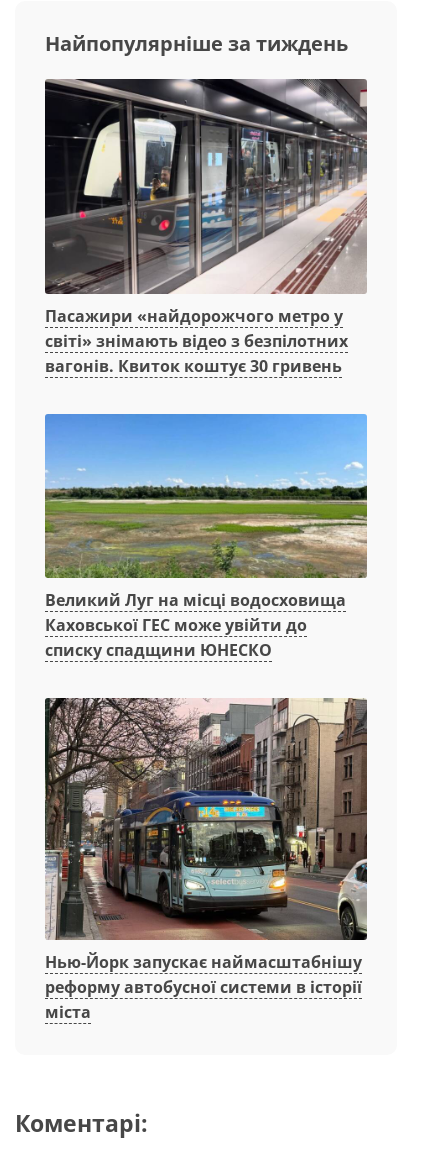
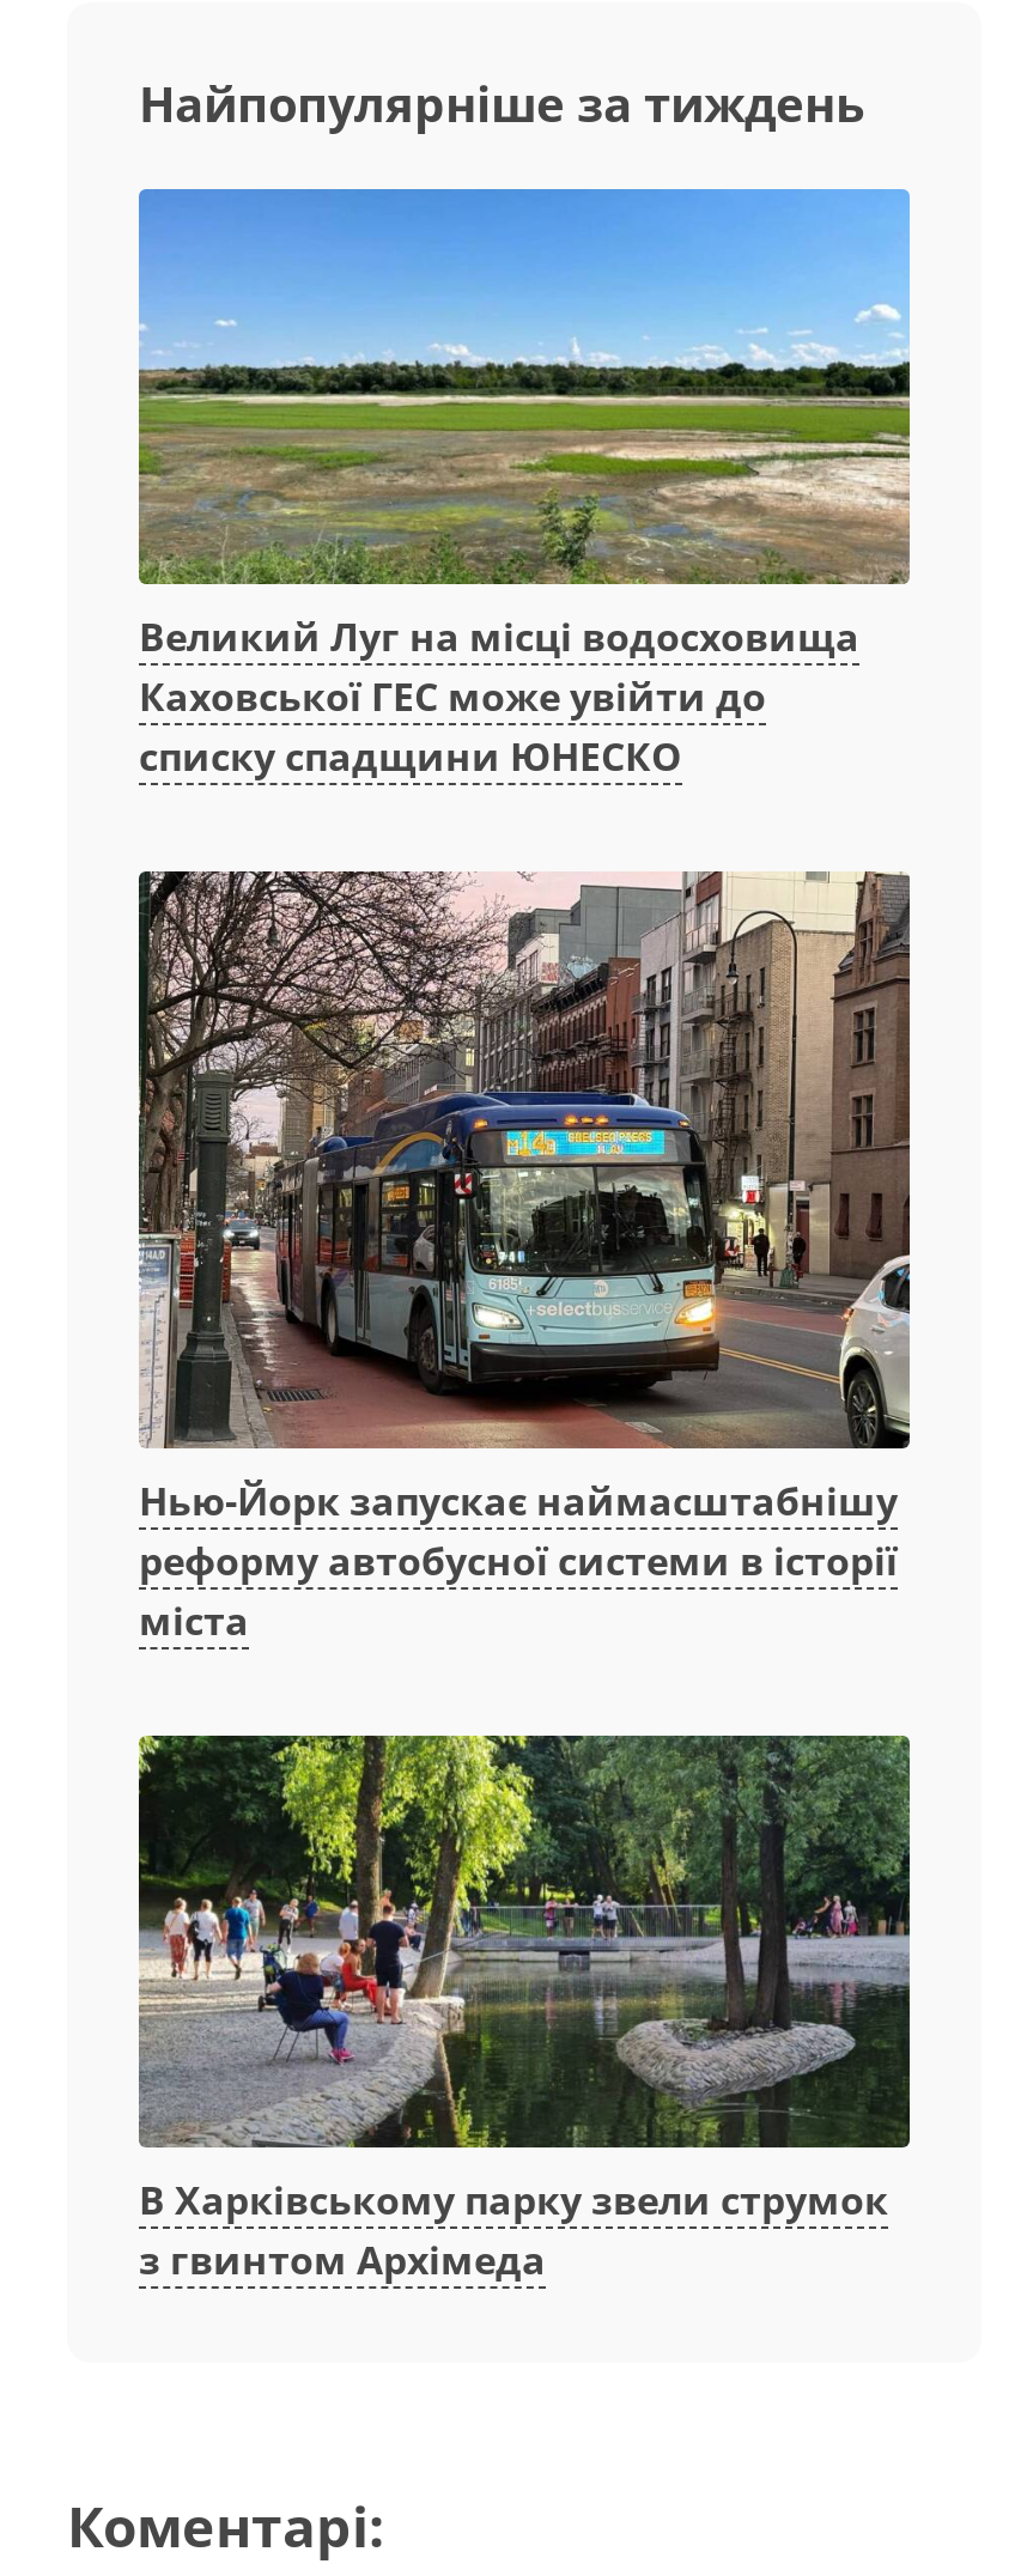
- [image]
- Пасажири «найдорожчого метро у
- світі» знімають відео з безпілотних
- вагонів. Квиток коштує 30 гривень

moved up: [image] | Великий Луг на місці водосховища | Каховської ГЕС може увійти до | списку спадщини ЮНЕСКО | Нью-Йорк запускає наймасштабнішу | реформу автобусної системи в історії | міста

+ [image]
+ В Харківському парку звели струмок
+ з гвинтом Архімеда
